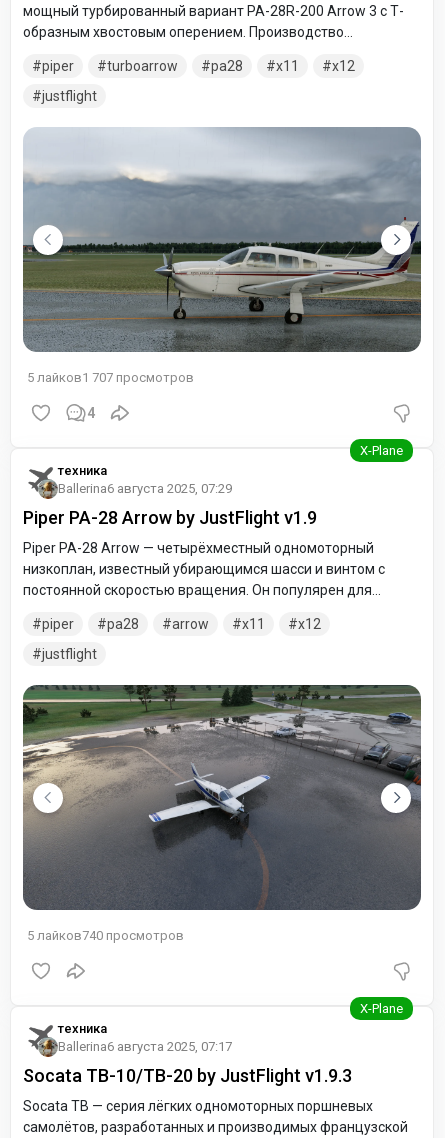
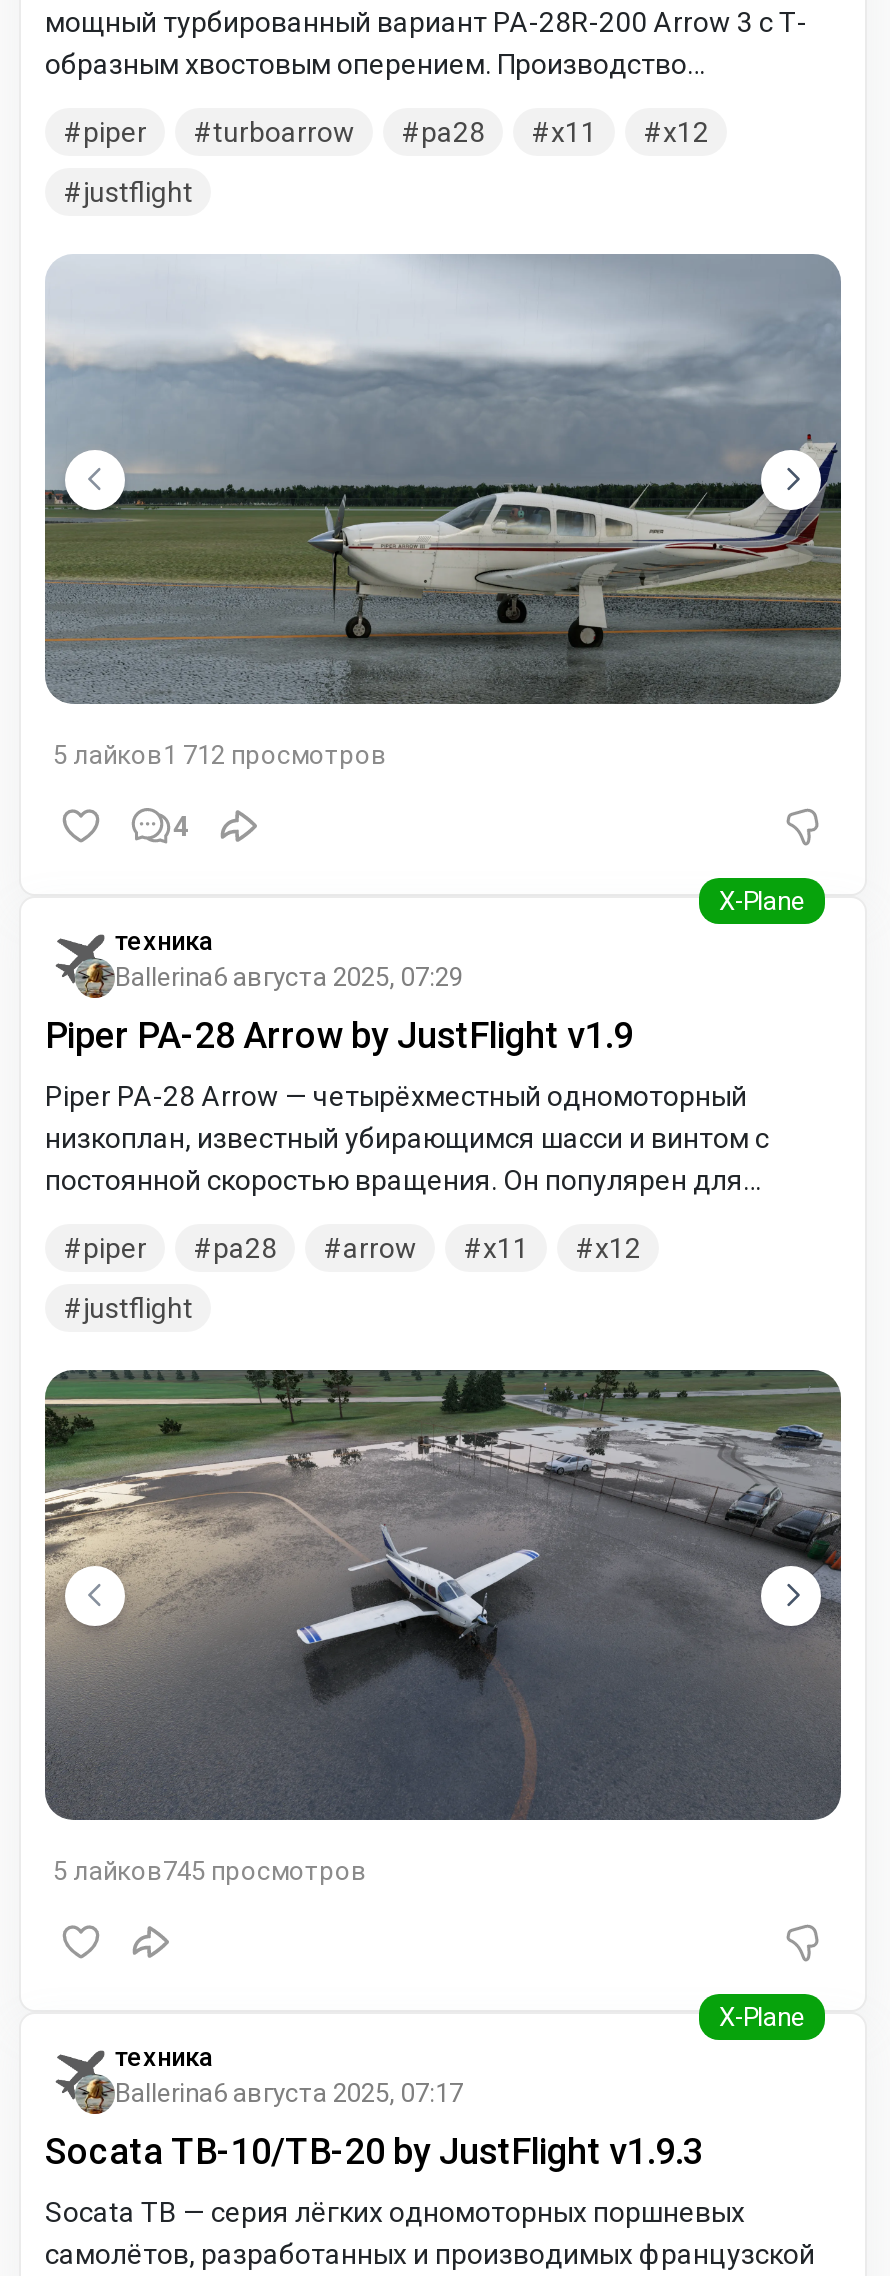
- 5 лайков1 707 просмотров
+ 5 лайков1 712 просмотров

- 5 лайков740 просмотров
+ 5 лайков745 просмотров
